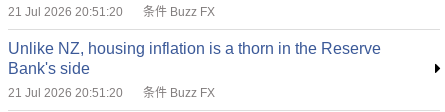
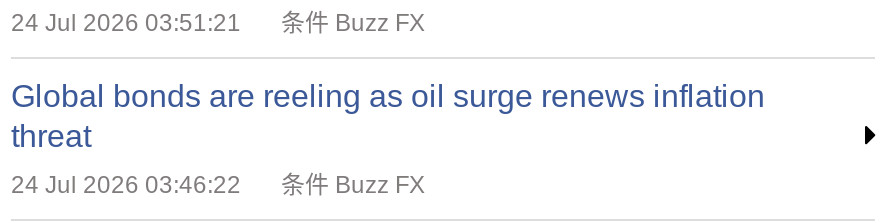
- 21 Jul 2026 20:51:20 条件 Buzz FX
+ 24 Jul 2026 03:51:21 条件 Buzz FX

- Unlike NZ, housing inflation is a thorn in the Reserve
- Bank's side
+ Global bonds are reeling as oil surge renews inflation
+ threat

- 21 Jul 2026 20:51:20 条件 Buzz FX
+ 24 Jul 2026 03:46:22 条件 Buzz FX
